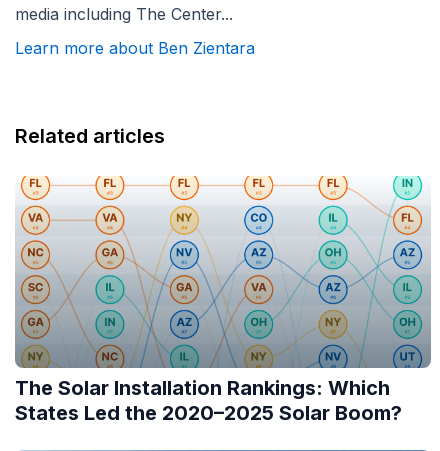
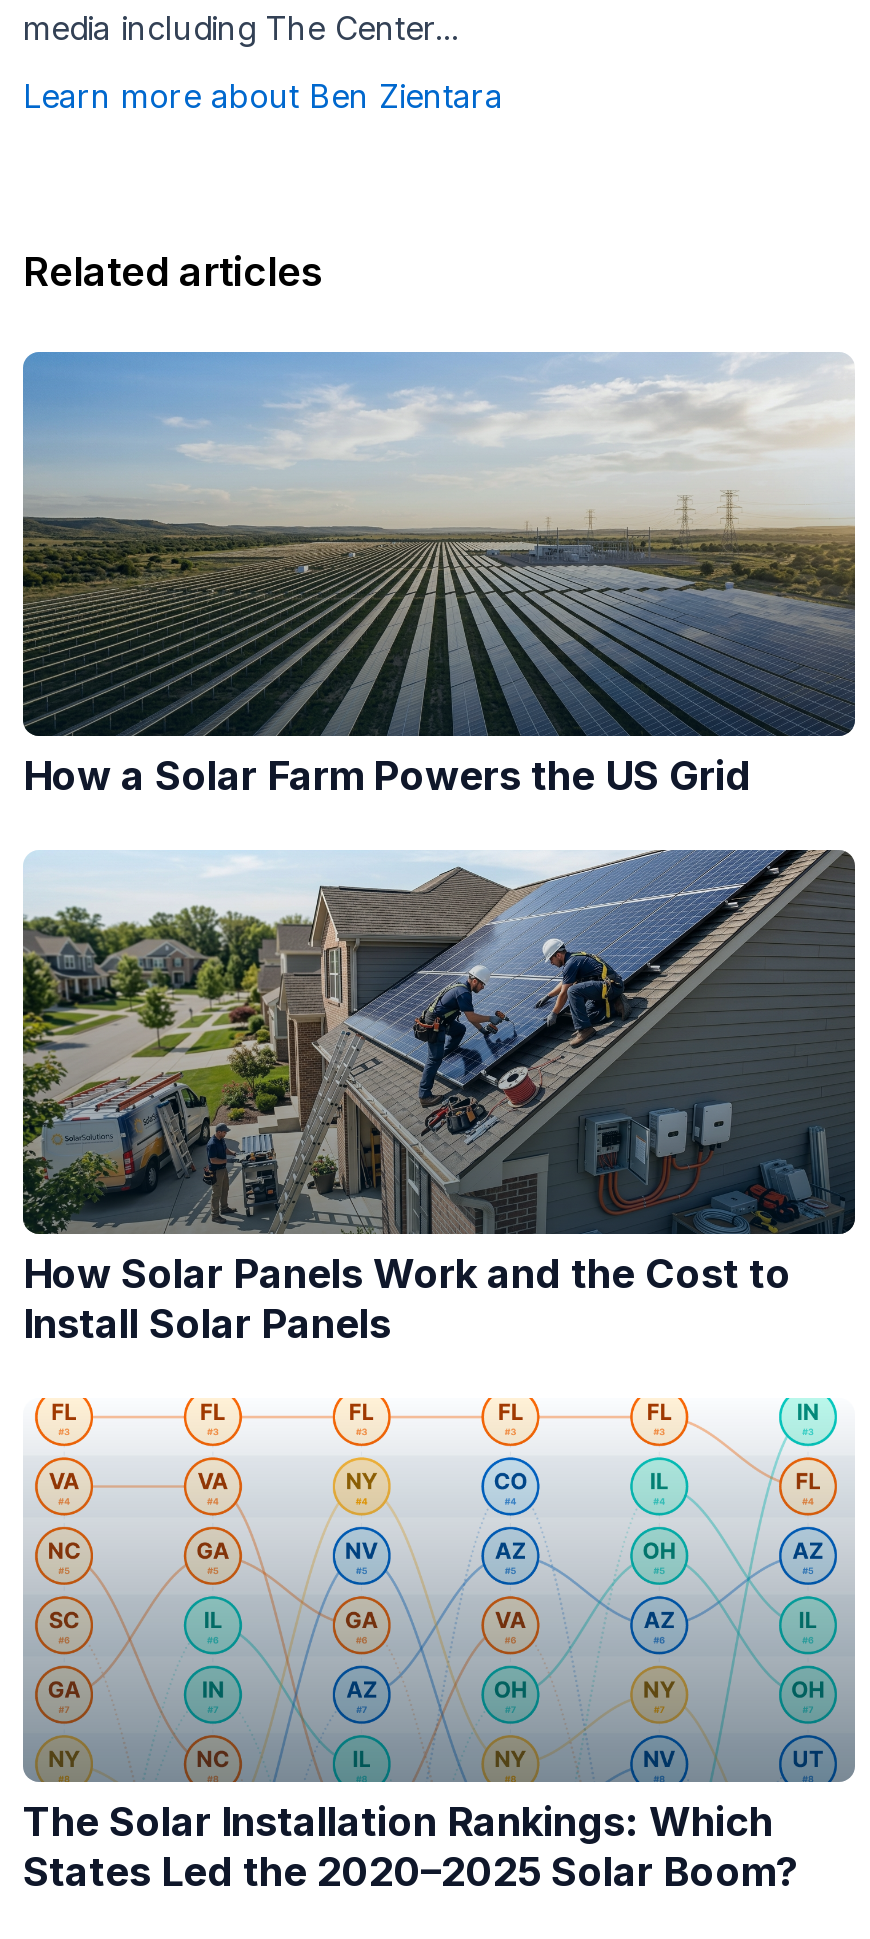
+ [image]
+ How a Solar Farm Powers the US Grid

+ [image]
+ How Solar Panels Work and the Cost to
+ Install Solar Panels
